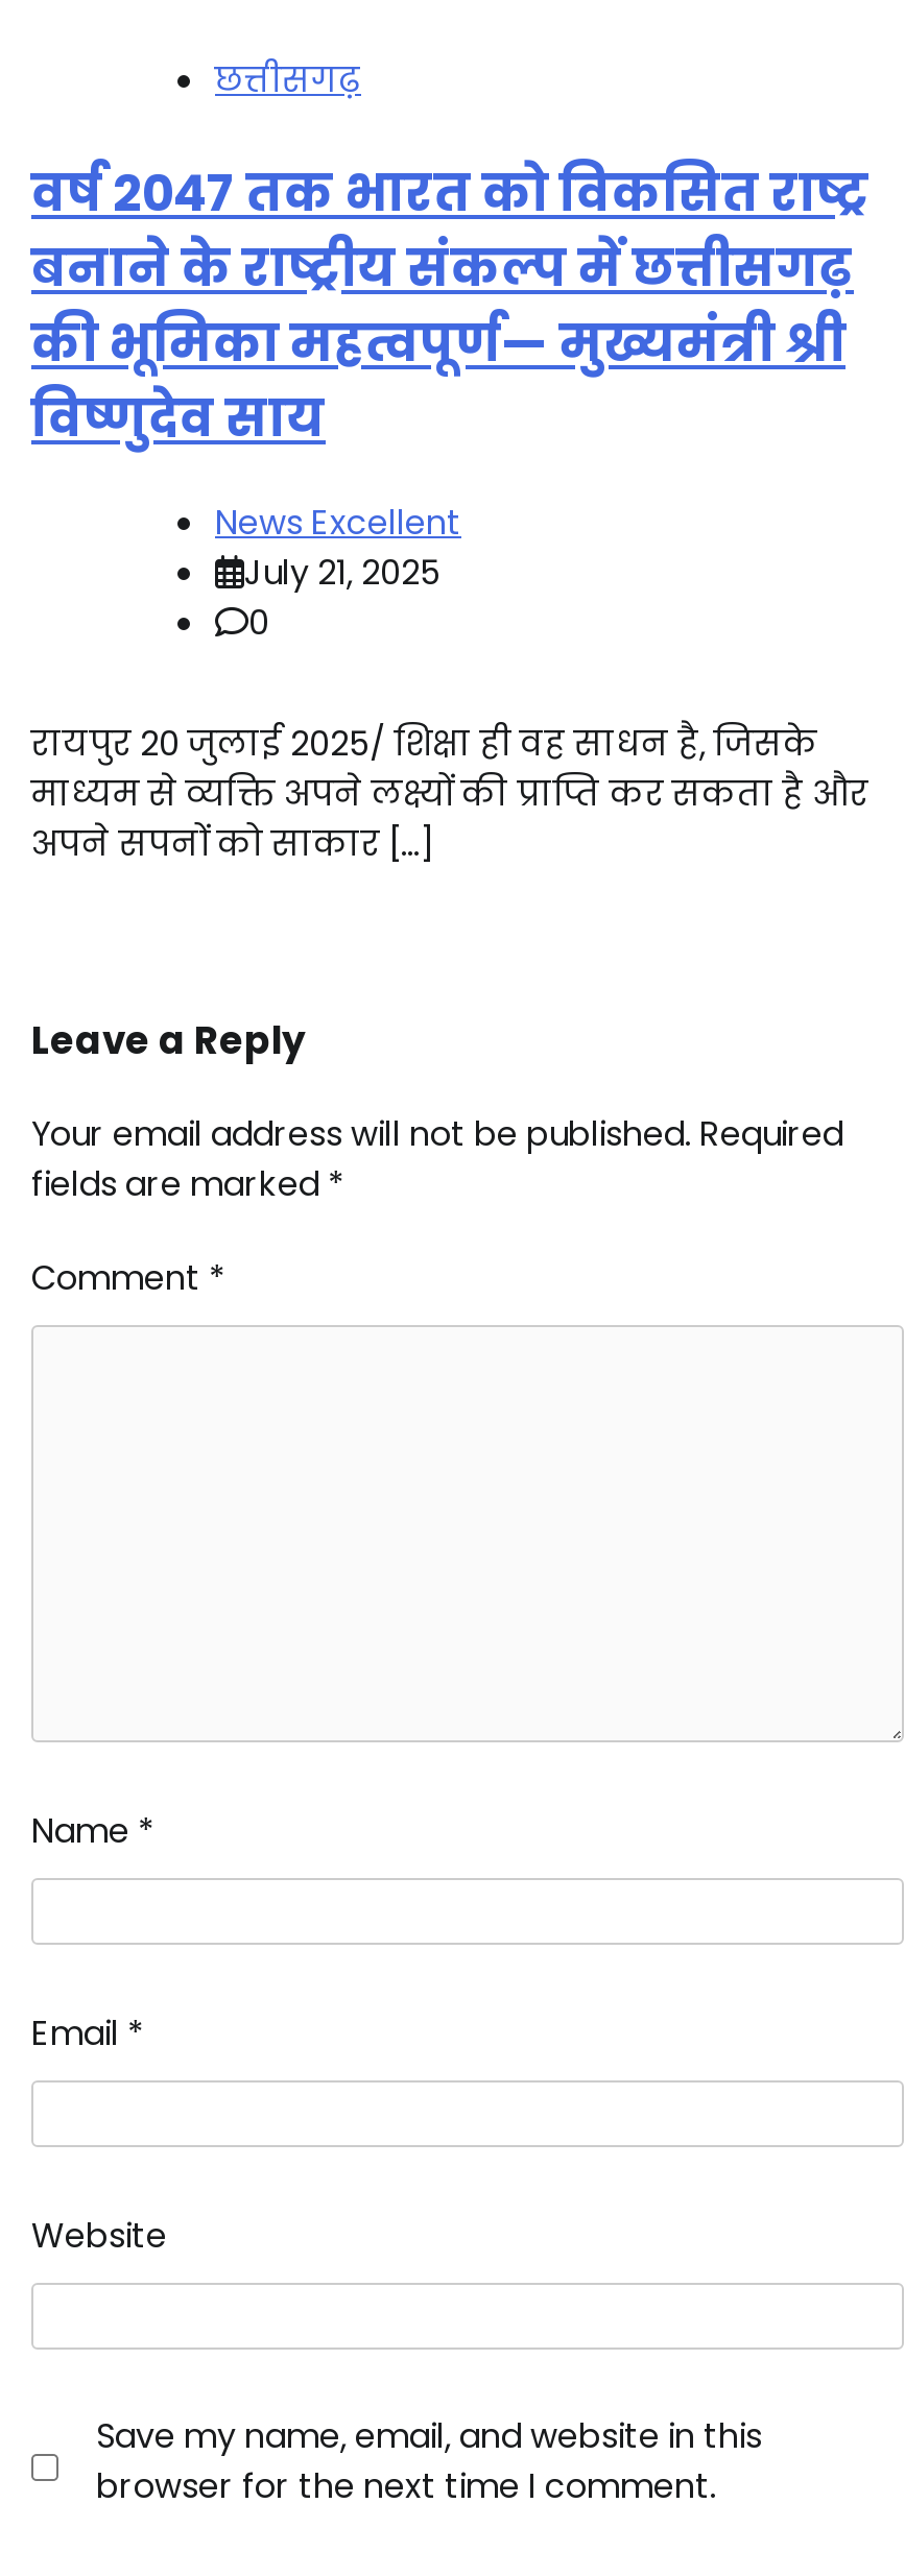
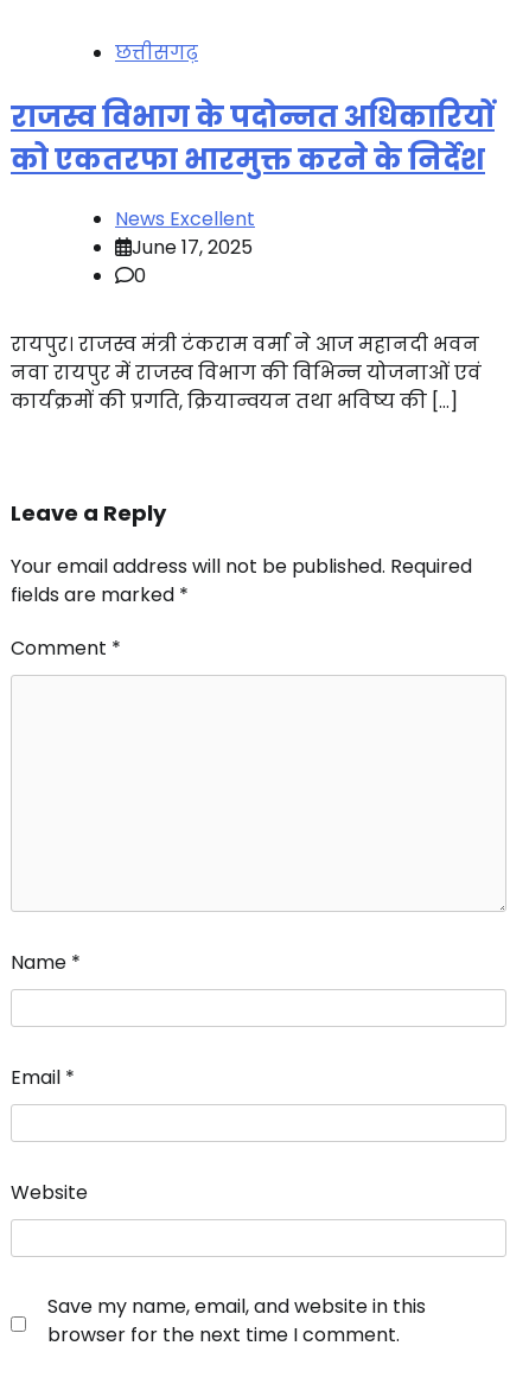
- वर्ष 2047 तक भारत को विकसित राष्ट्र
- बनाने के राष्ट्रीय संकल्प में छत्तीसगढ़
- की भूमिका महत्वपूर्ण— मुख्यमंत्री श्री
- विष्णुदेव साय
+ राजस्व विभाग के पदोन्नत अधिकारियों
+ को एकतरफा भारमुक्त करने के निर्देश

- July 21, 2025
+ June 17, 2025

- रायपुर 20 जुलाई 2025/ शिक्षा ही वह साधन है, जिसके
- माध्यम से व्यक्ति अपने लक्ष्यों की प्राप्ति कर सकता है और
- अपने सपनों को साकार […]
+ रायपुर। राजस्व मंत्री टंकराम वर्मा ने आज महानदी भवन
+ नवा रायपुर में राजस्व विभाग की विभिन्न योजनाओं एवं
+ कार्यक्रमों की प्रगति, क्रियान्वयन तथा भविष्य की […]
